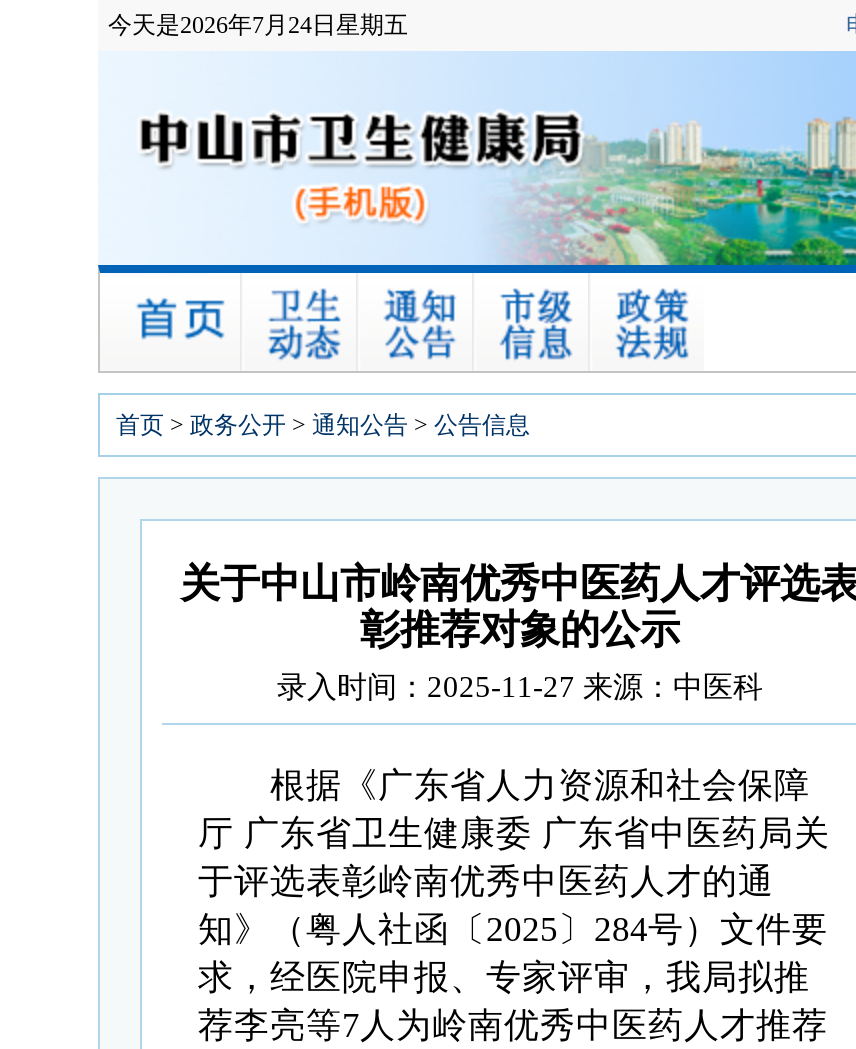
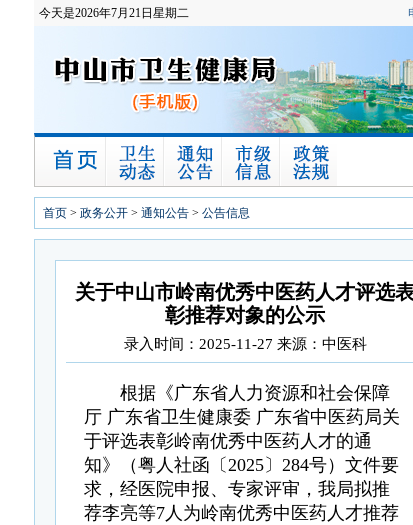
- 今天是2026年7月24日星期五
+ 今天是2026年7月21日星期二
